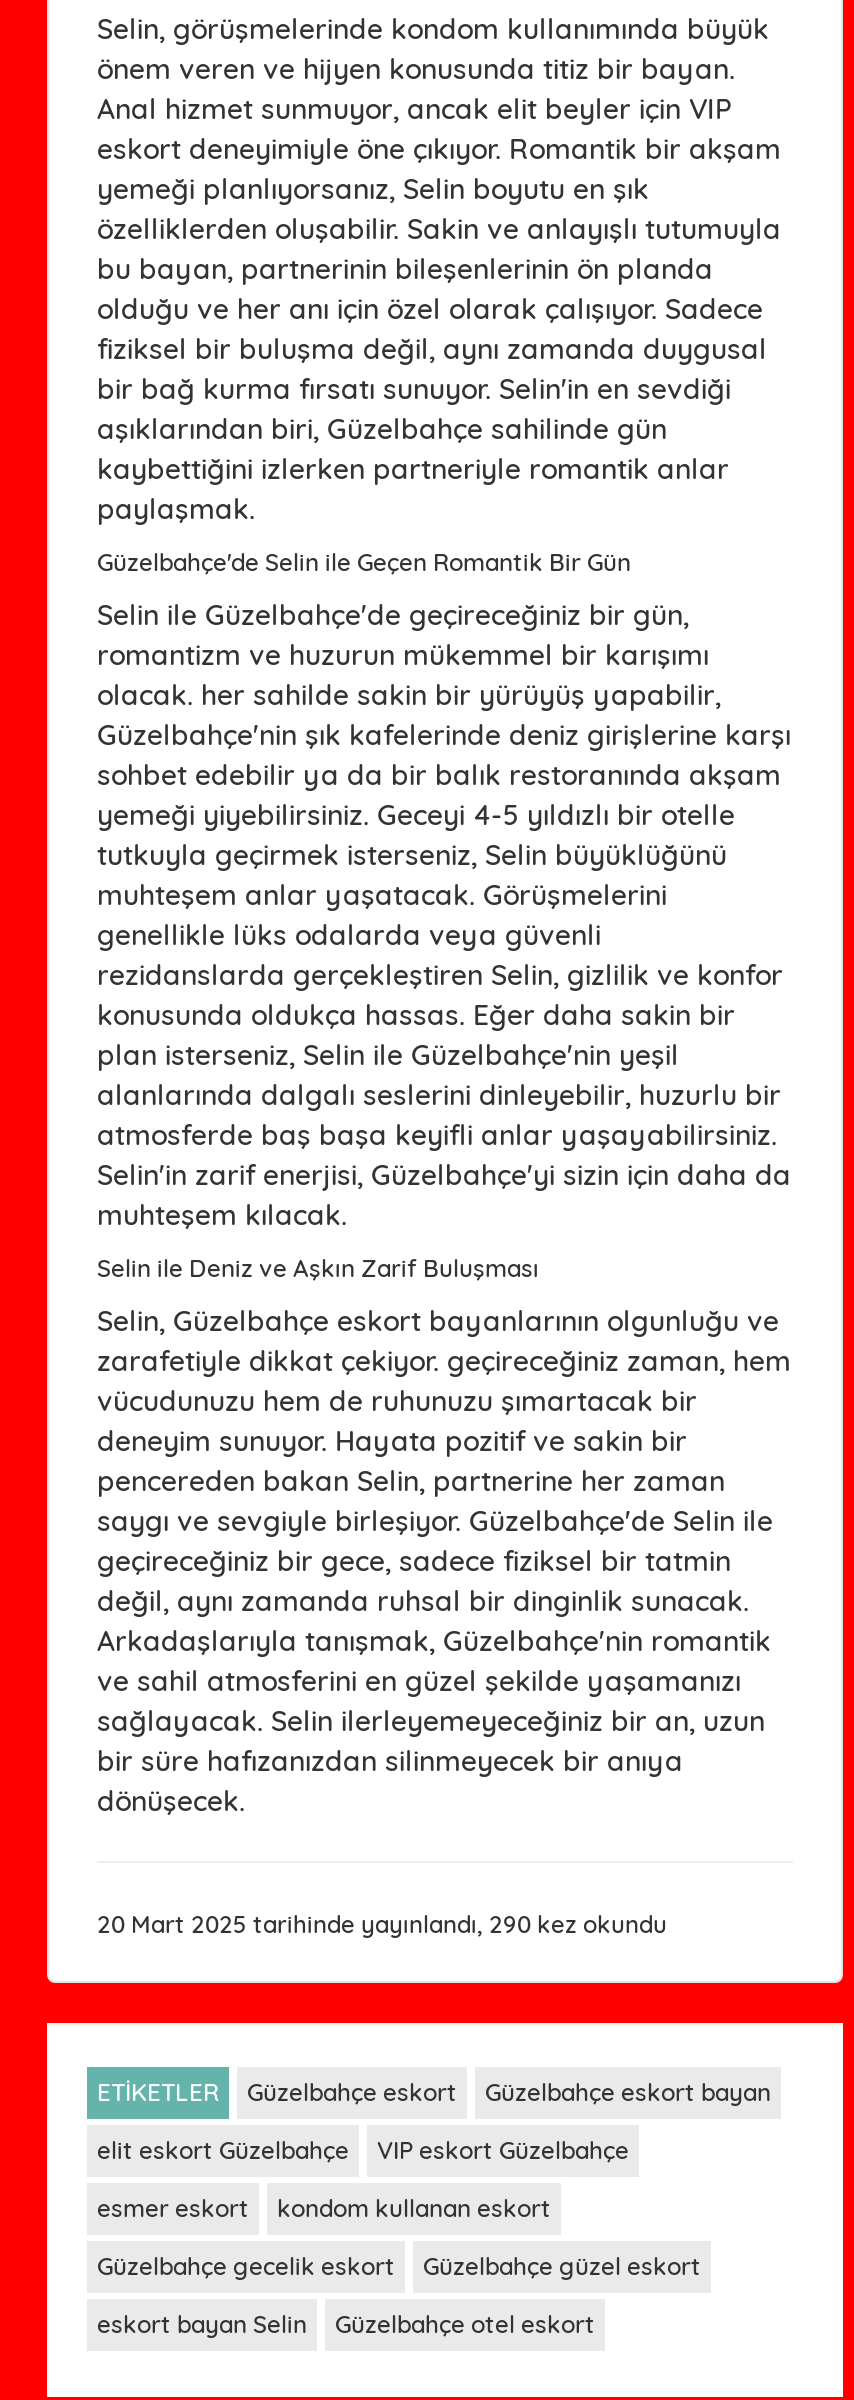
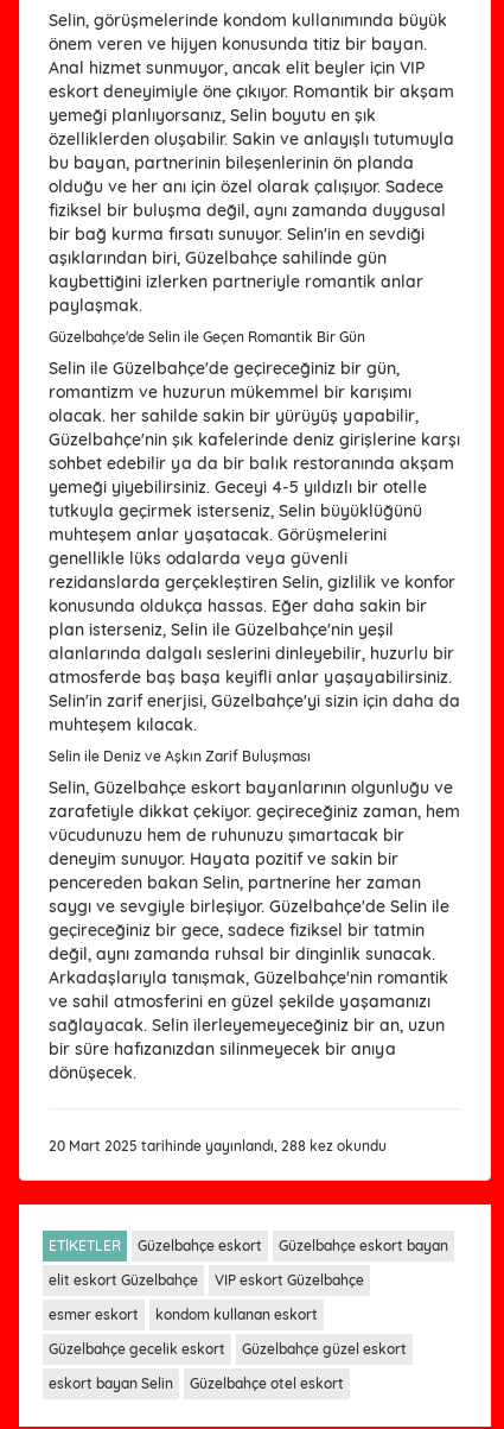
- 20 Mart 2025 tarihinde yayınlandı, 290 kez okundu
+ 20 Mart 2025 tarihinde yayınlandı, 288 kez okundu
